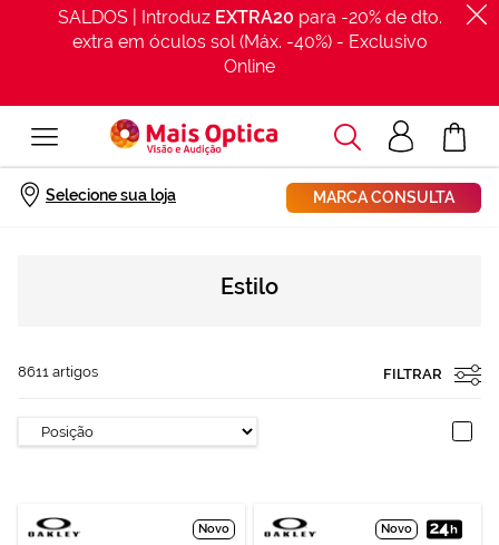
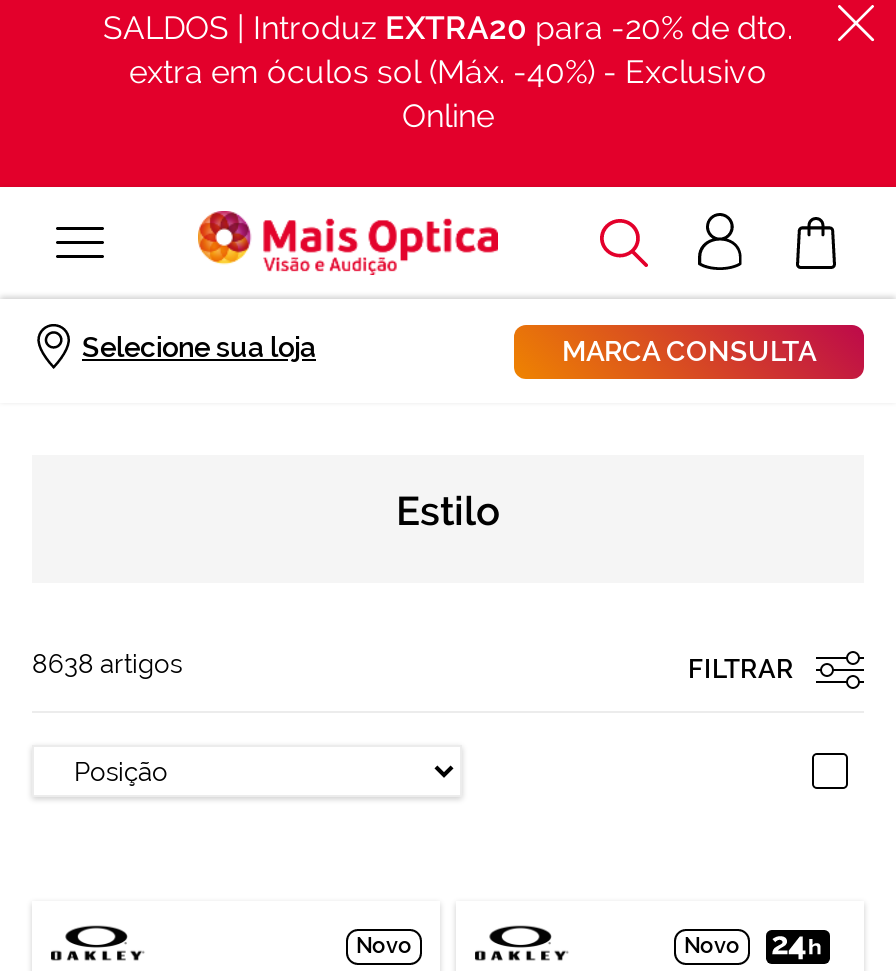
- 8611 artigos
+ 8638 artigos
